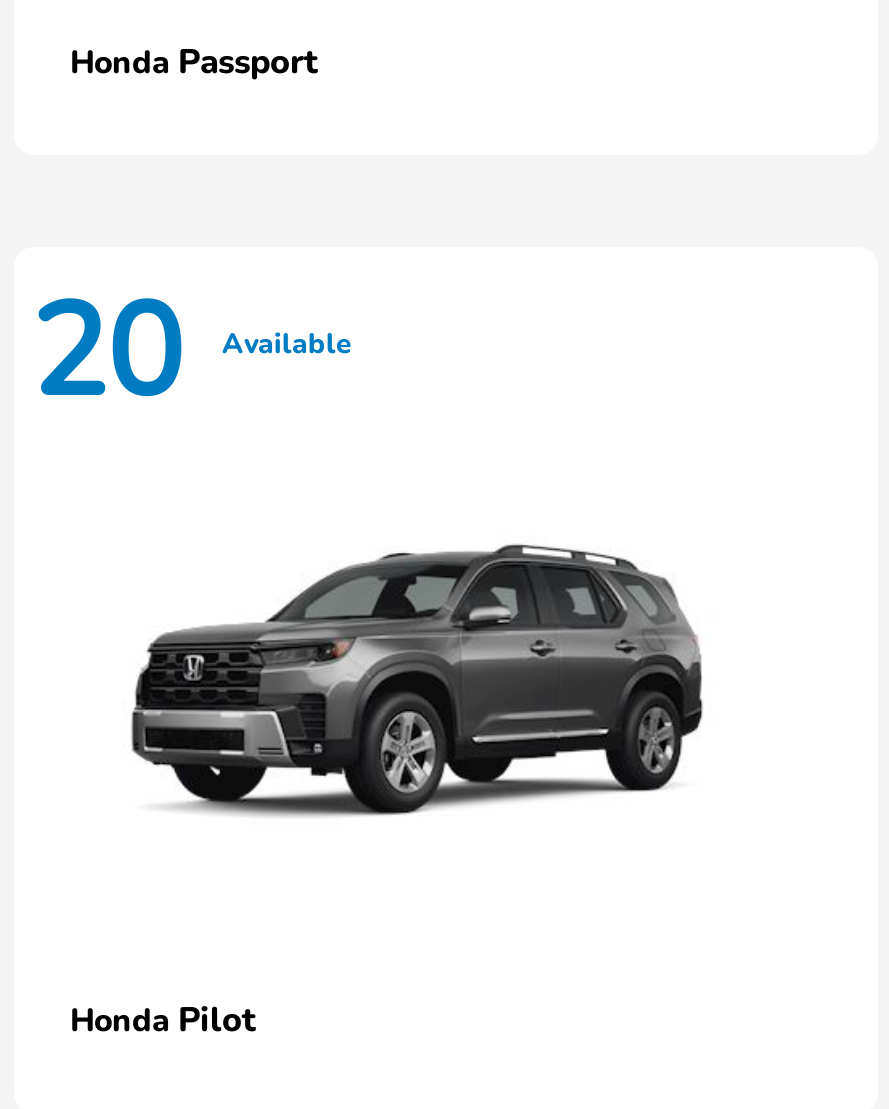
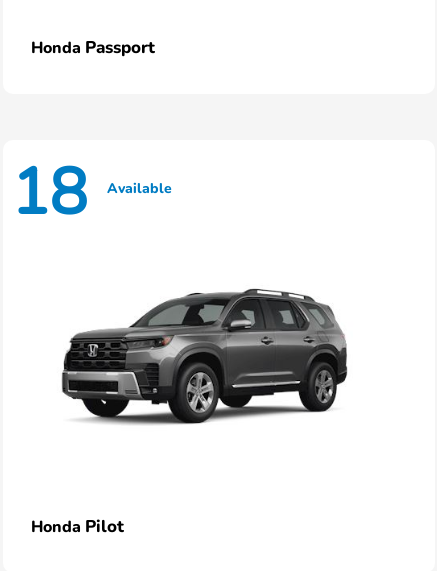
- 20 Available
+ 18 Available
